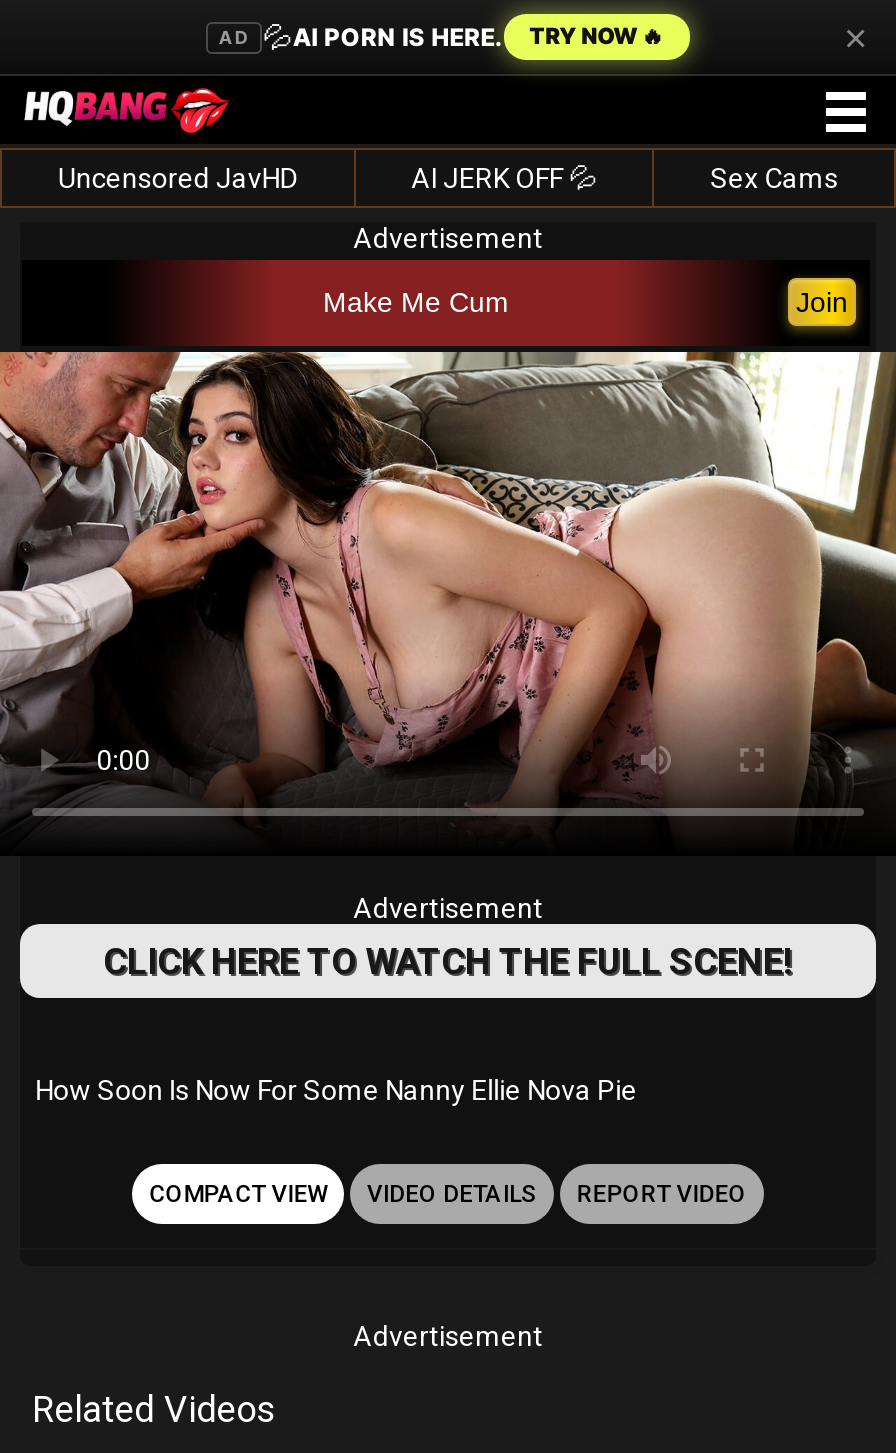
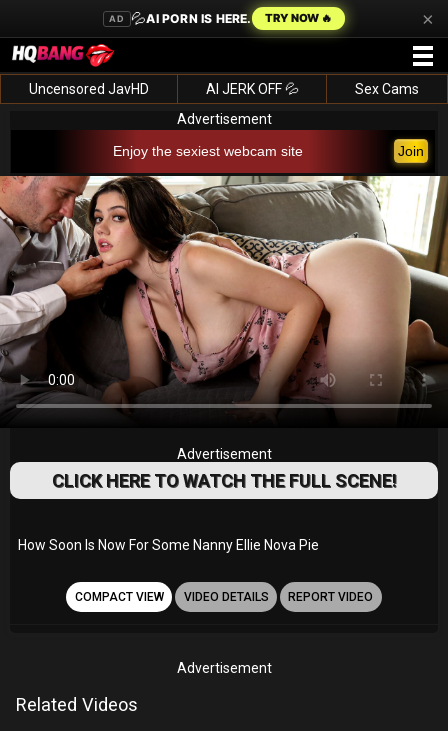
- Make Me Cum
+ Enjoy the sexiest webcam site
